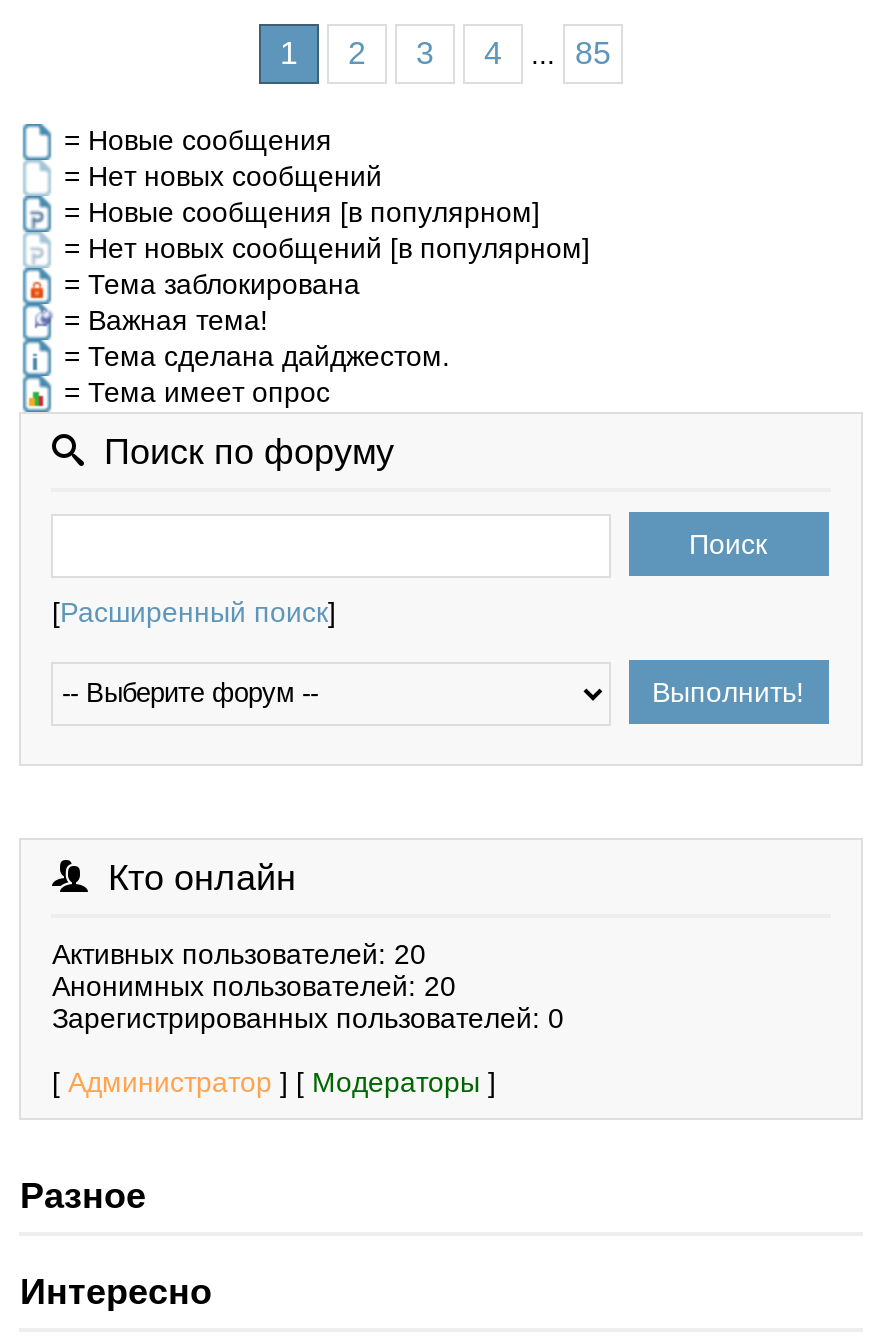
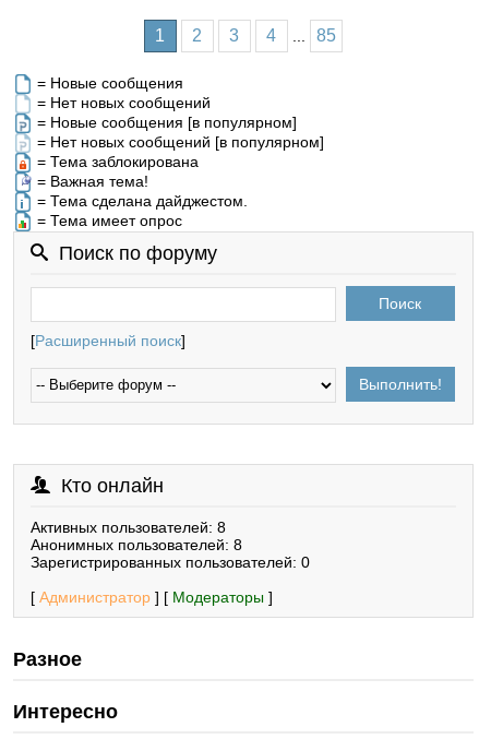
- Активных пользователей: 20
+ Активных пользователей: 8

- Анонимных пользователей: 20
+ Анонимных пользователей: 8
